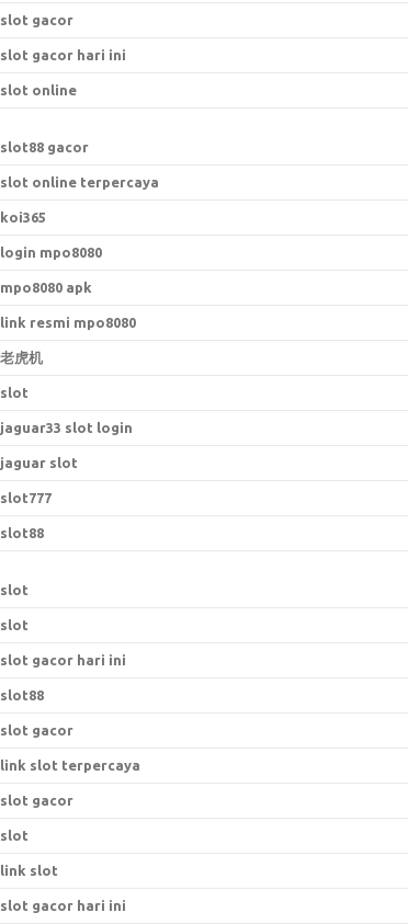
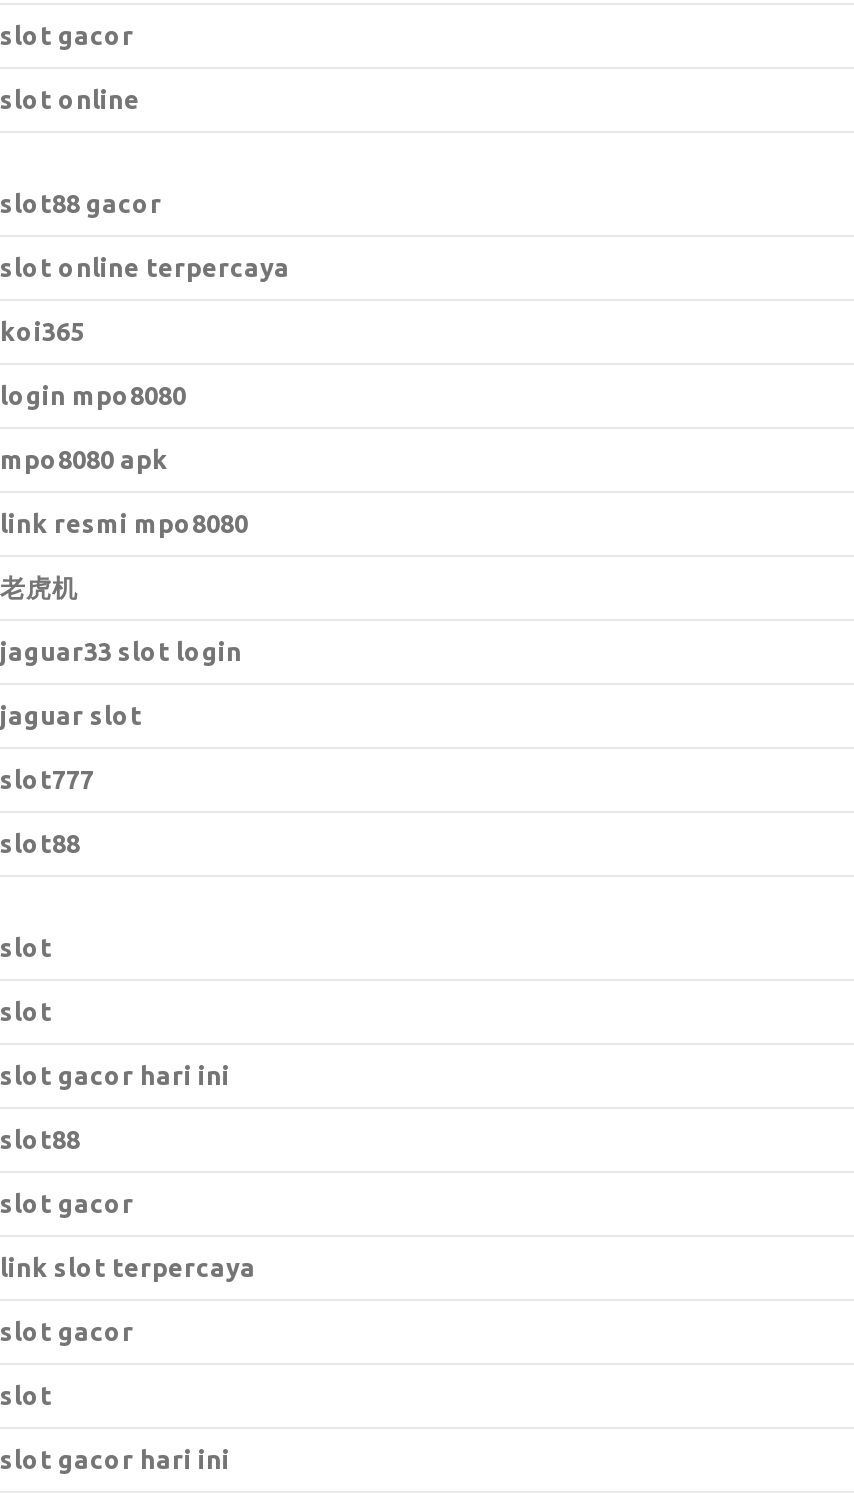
- slot gacor hari ini

- slot

- link slot
